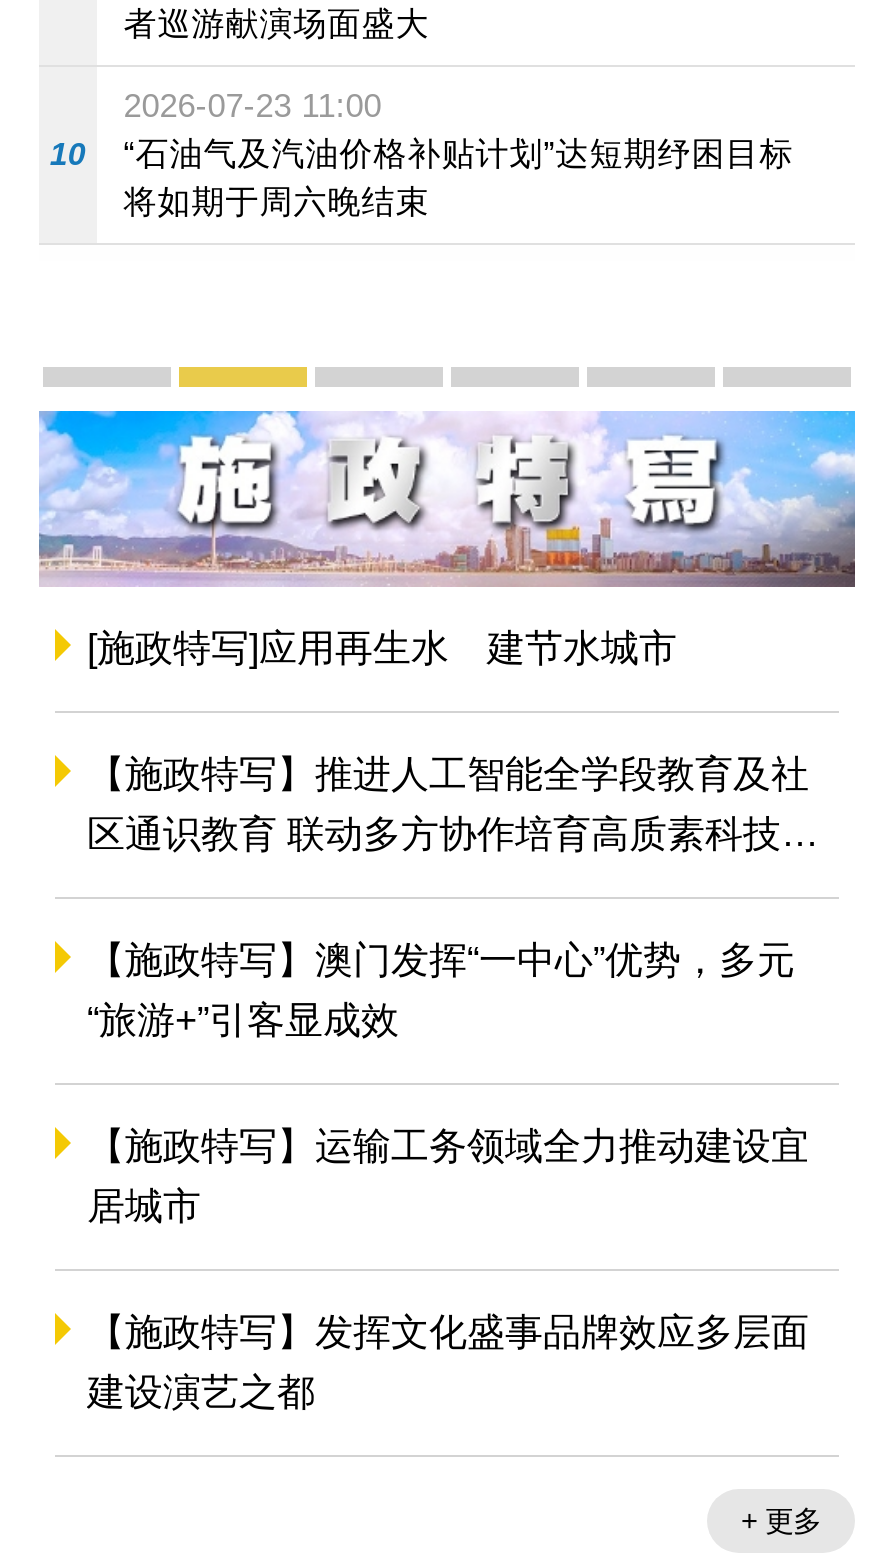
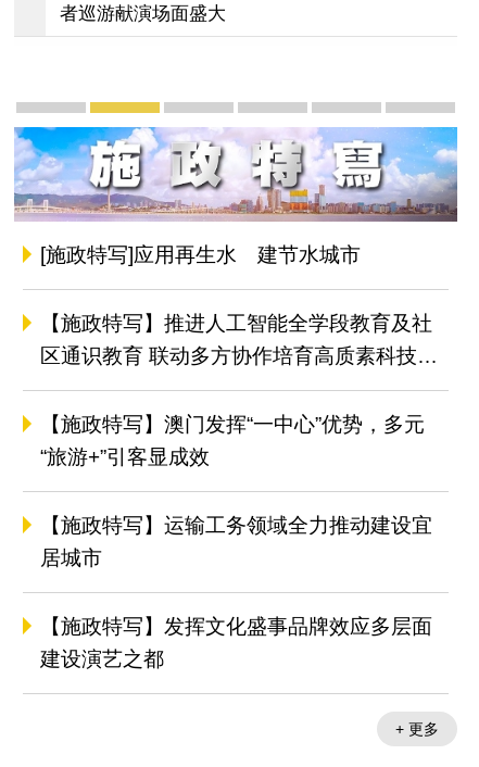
- 2026-07-23 11:00
- “石油气及汽油价格补贴计划”达短期纾困目标
- 将如期于周六晚结束

- 10
